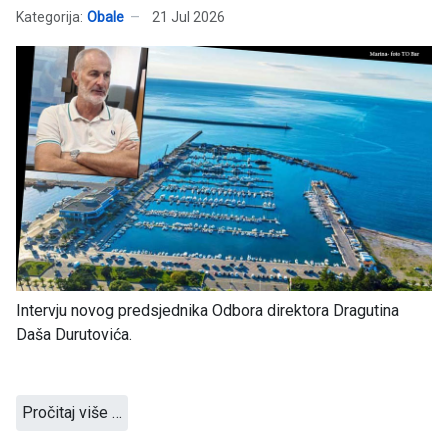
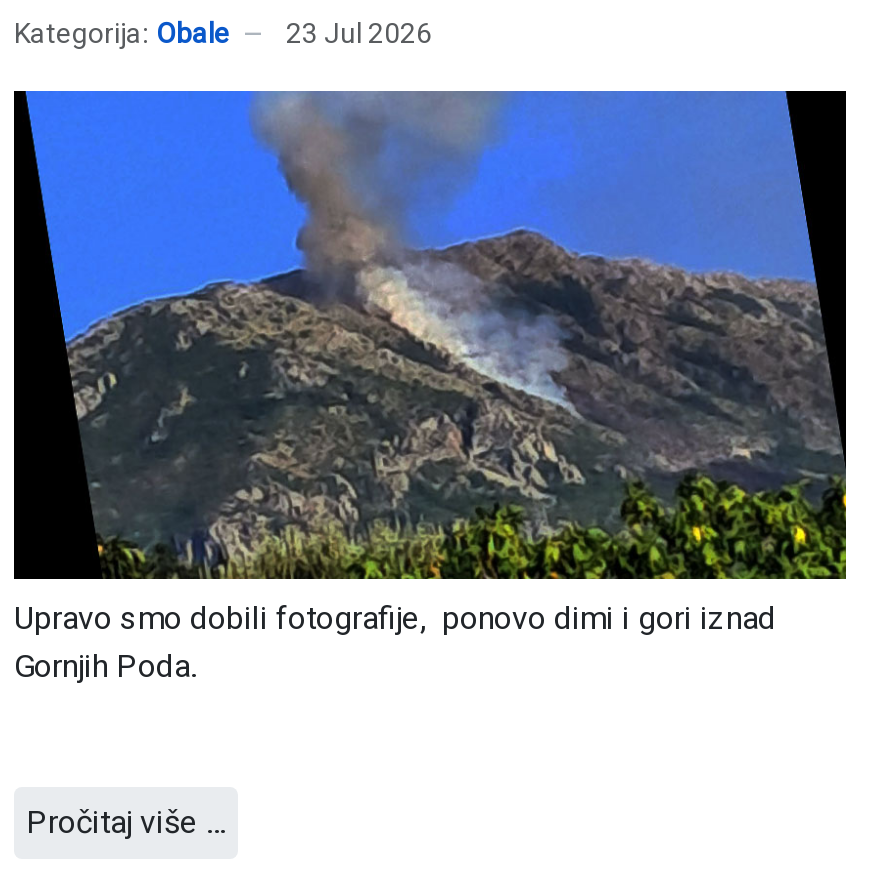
- Kategorija: Obale 21 Jul 2026
+ Kategorija: Obale 23 Jul 2026

- [image]
- Intervju novog predsjednika Odbora direktora Dragutina
- Daša Durutovića.
+ [image]
+ Upravo smo dobili fotografije, ponovo dimi i gori iznad
+ Gornjih Poda.
